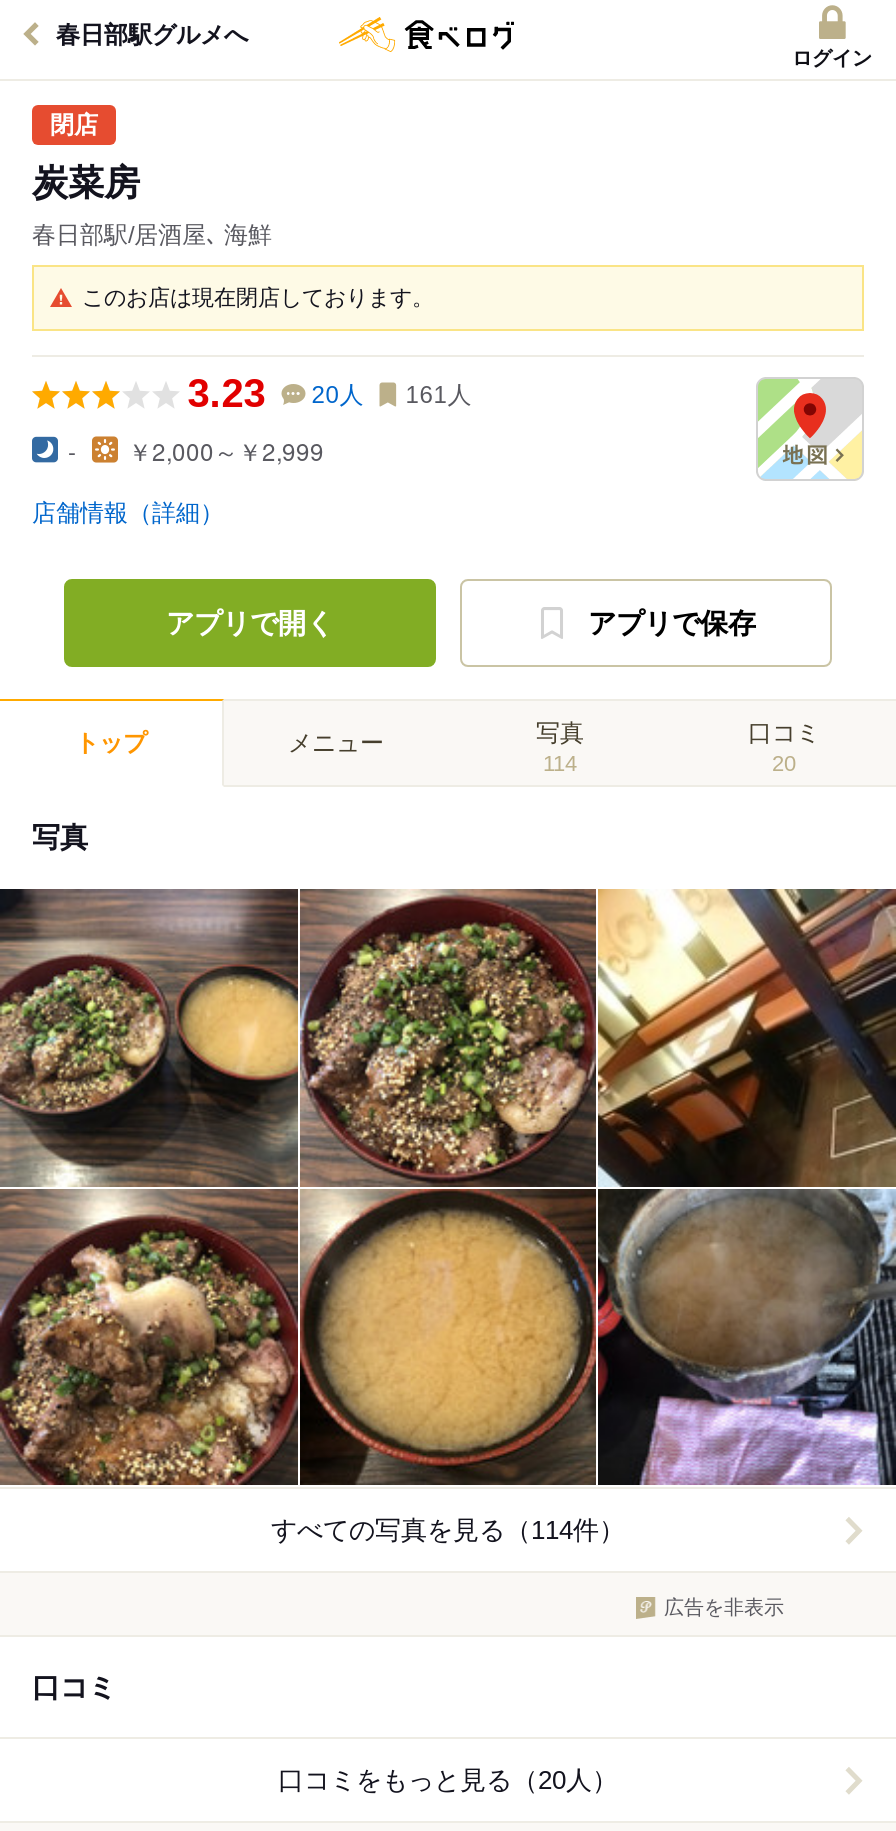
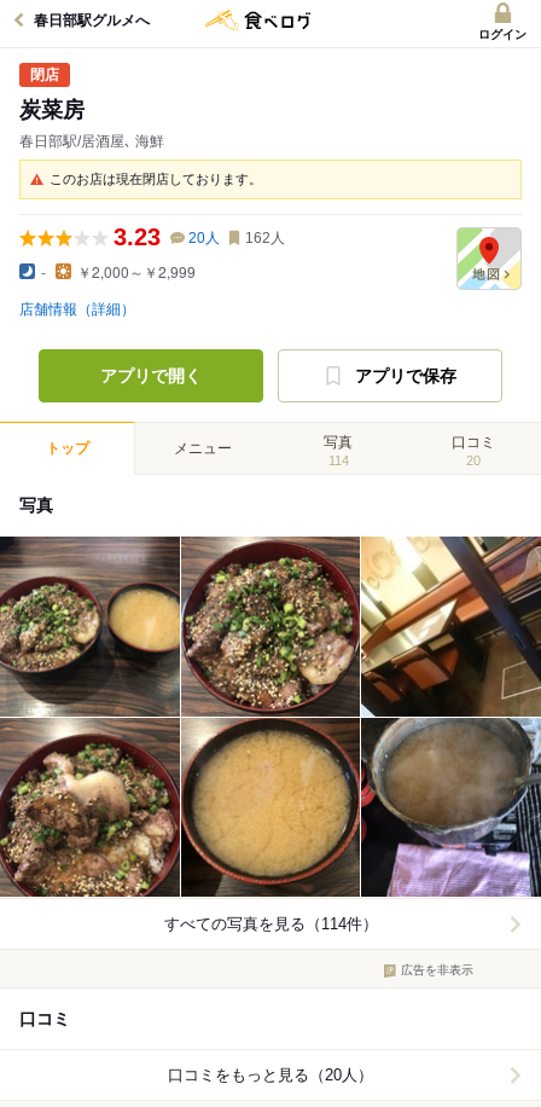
- 3.23 20人 161人
+ 3.23 20人 162人
